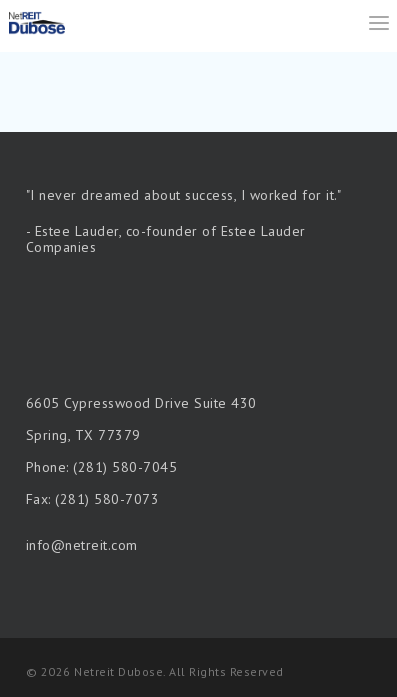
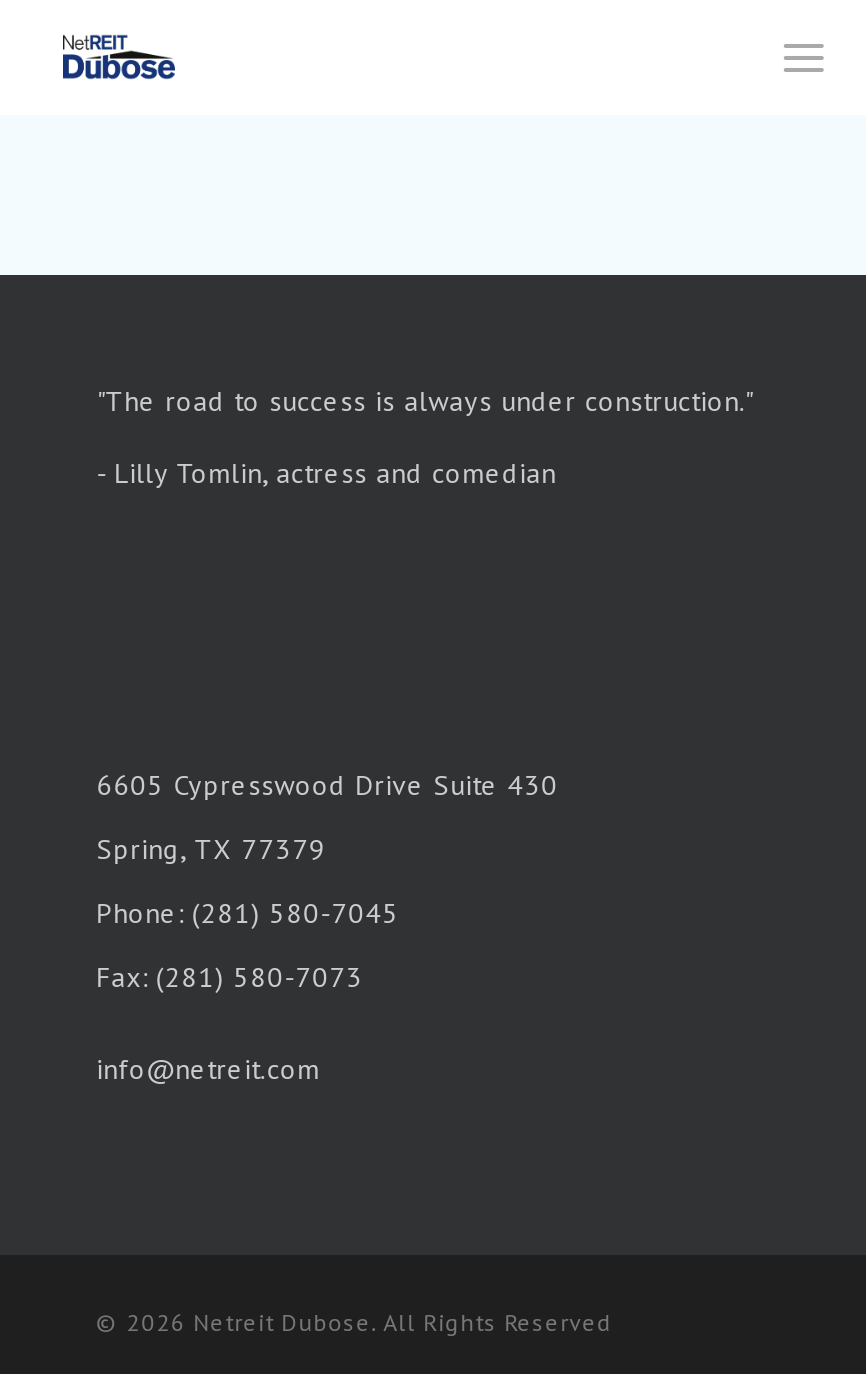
- "I never dreamed about success, I worked for it."
+ "The road to success is always under construction."

- - Estee Lauder, co-founder of Estee Lauder
- Companies
+ - Lilly Tomlin, actress and comedian
